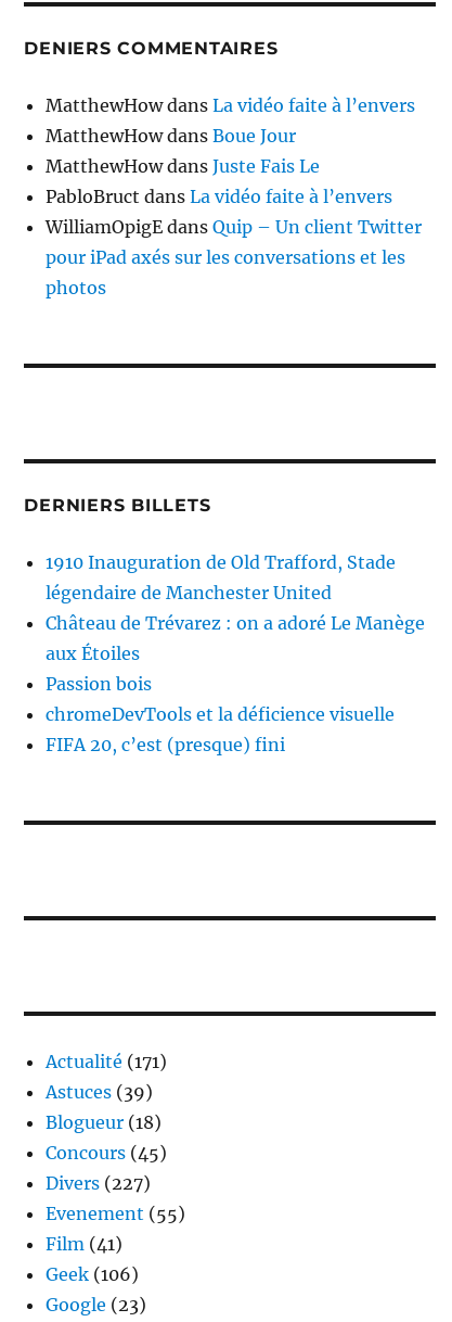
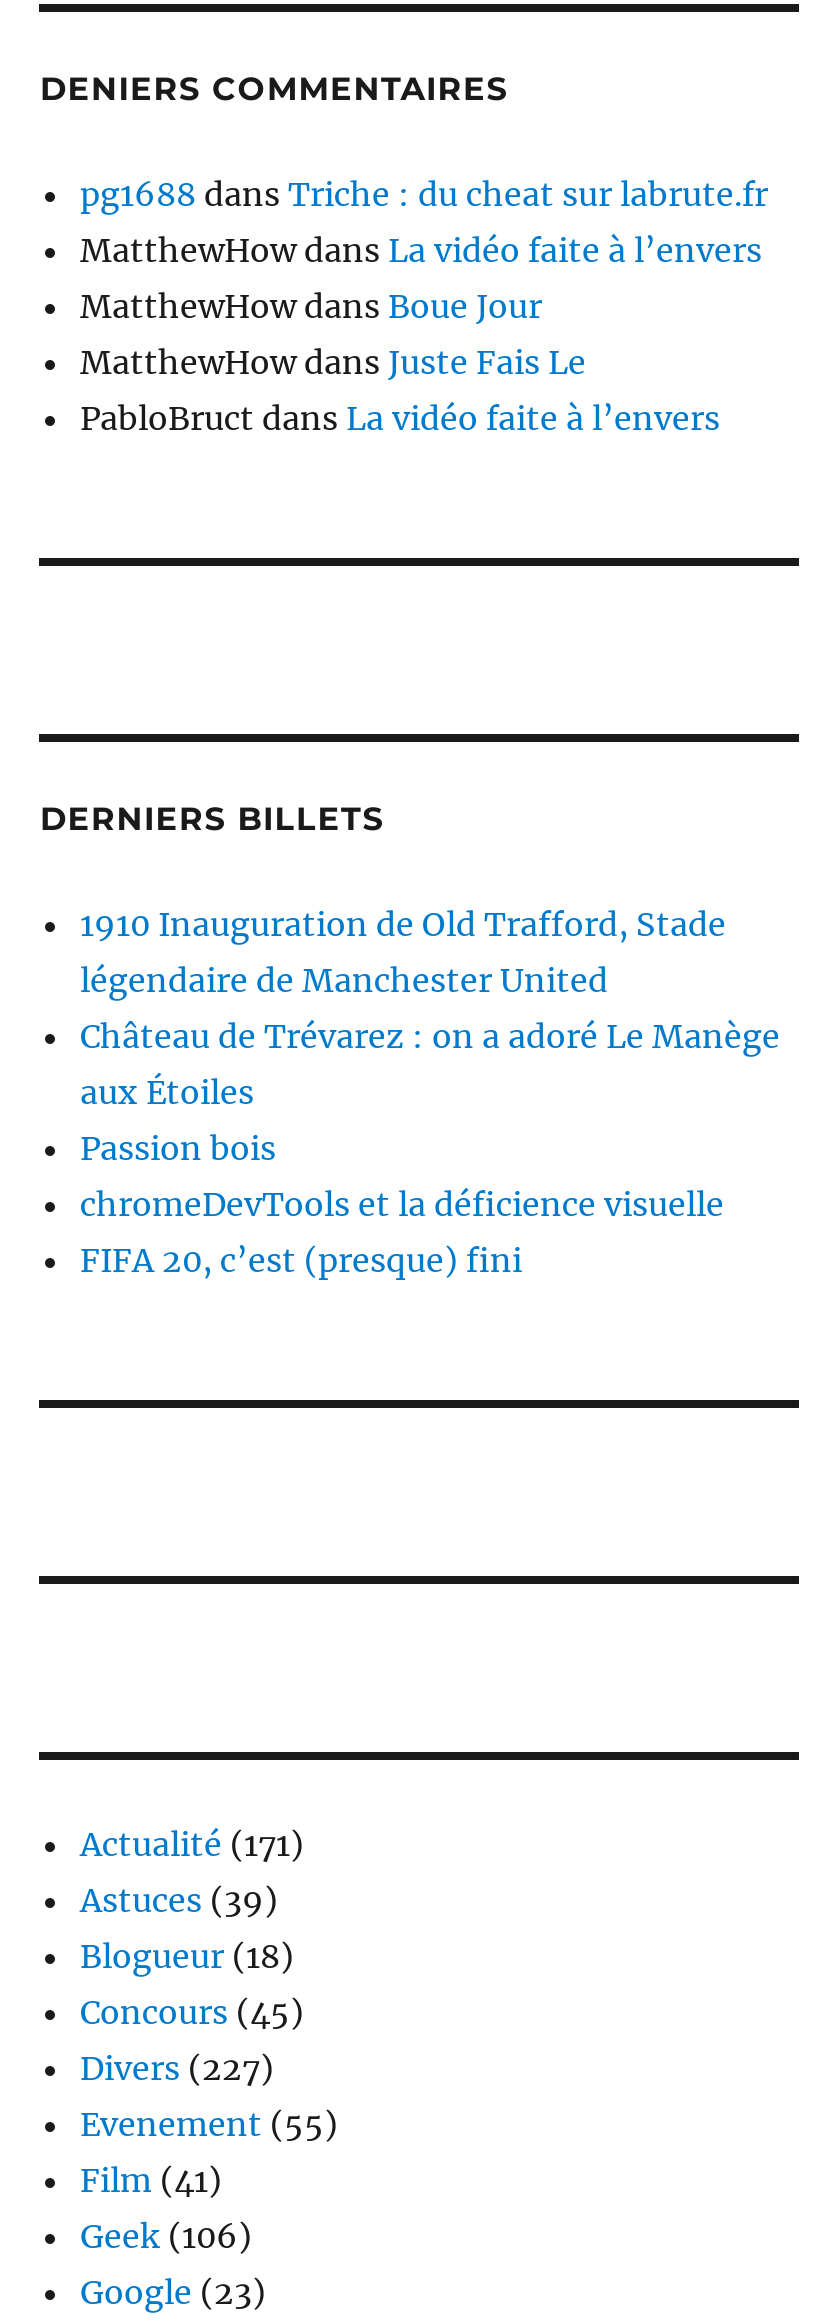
+ pg1688 dans Triche : du cheat sur labrute.fr

moved down: MatthewHow dans La vidéo faite à l’envers | MatthewHow dans Boue Jour | MatthewHow dans Juste Fais Le | PabloBruct dans La vidéo faite à l’envers

- WilliamOpigE dans Quip – Un client Twitter
- pour iPad axés sur les conversations et les
- photos
